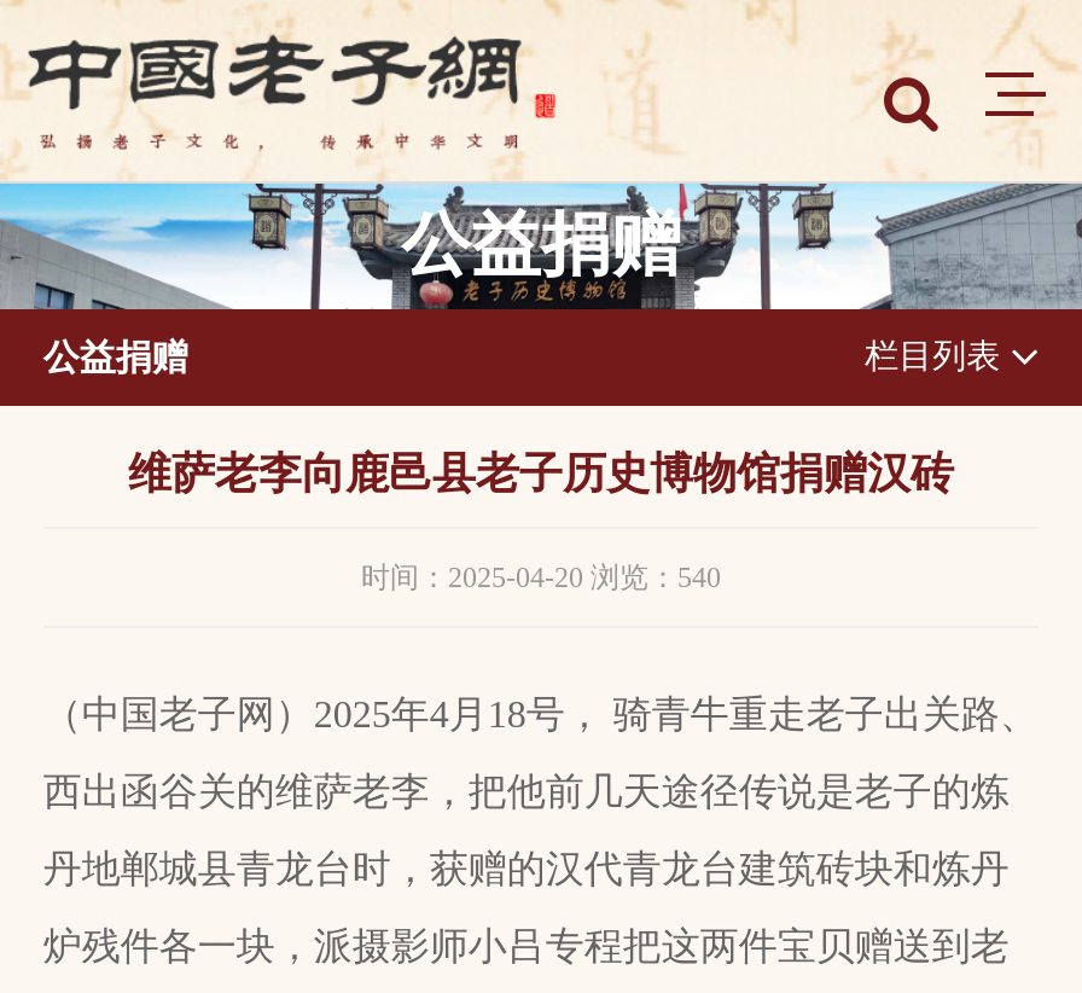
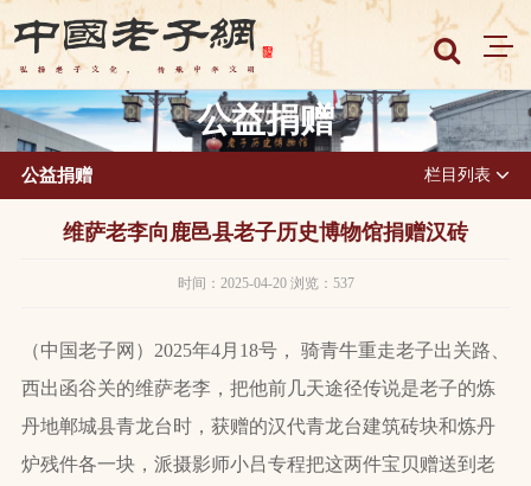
- 时间：2025-04-20 浏览：540
+ 时间：2025-04-20 浏览：537
